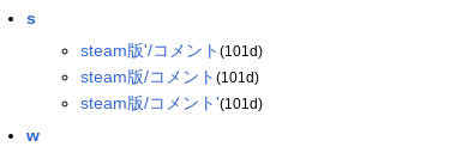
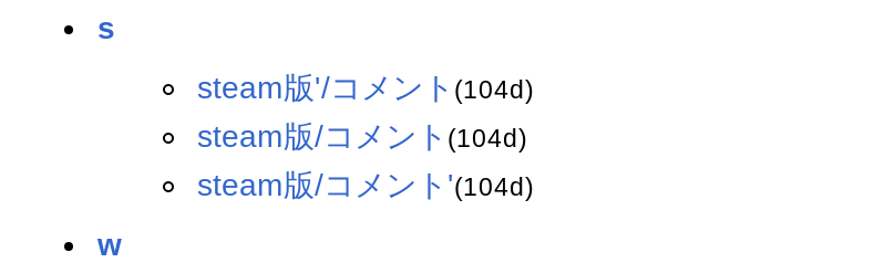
- steam版'/コメント(101d)
+ steam版'/コメント(104d)

- steam版/コメント(101d)
+ steam版/コメント(104d)

- steam版/コメント' (101d)
+ steam版/コメント' (104d)
